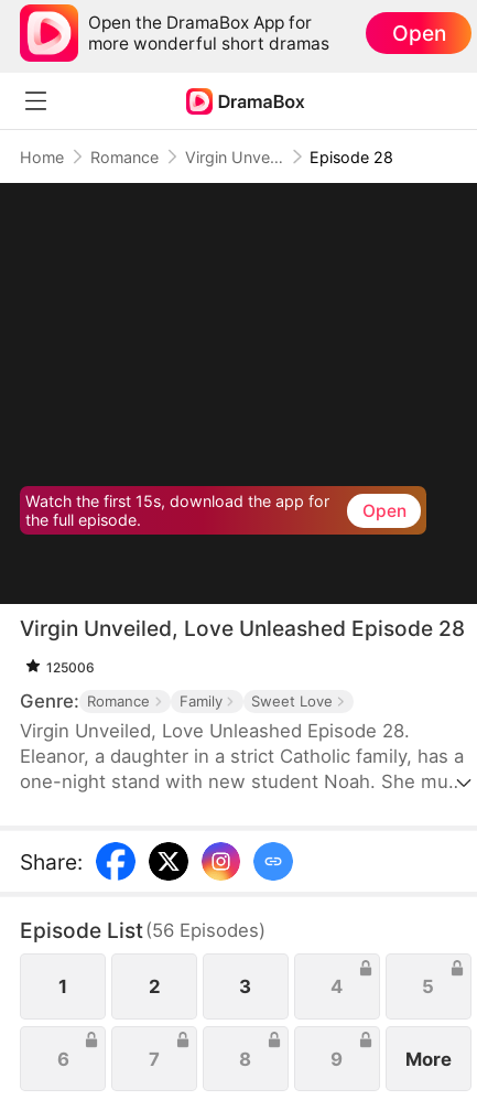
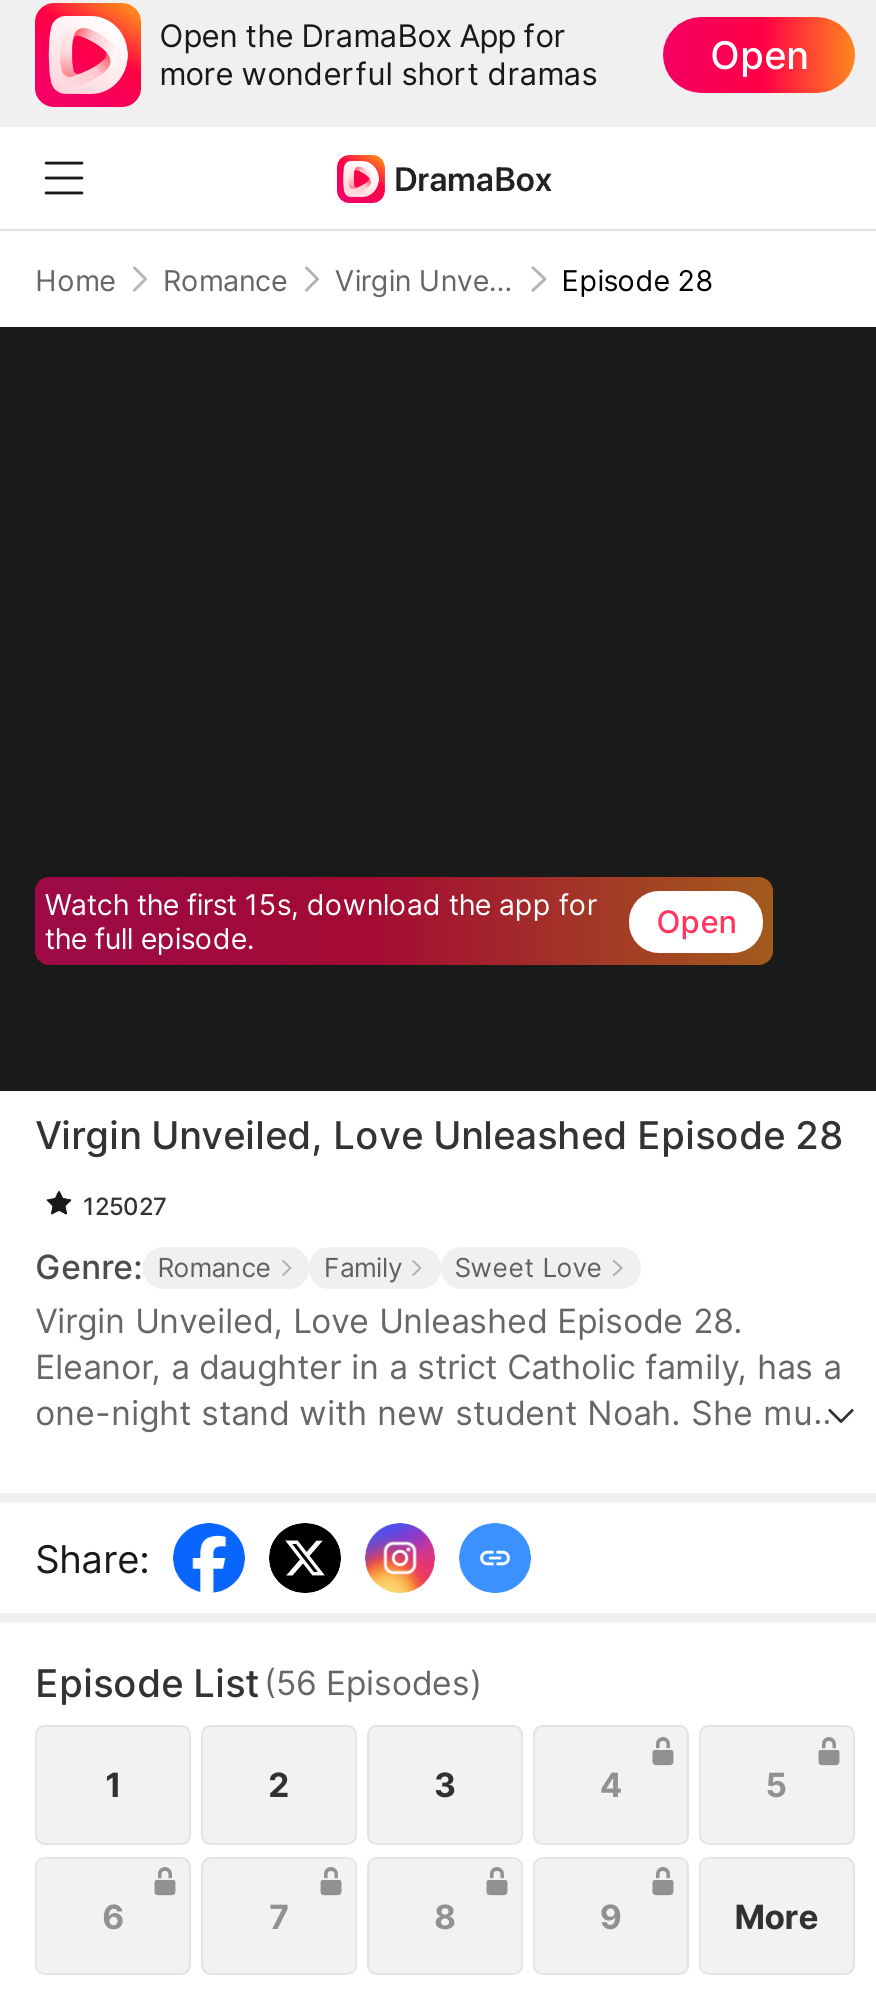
- 125006
+ 125027
